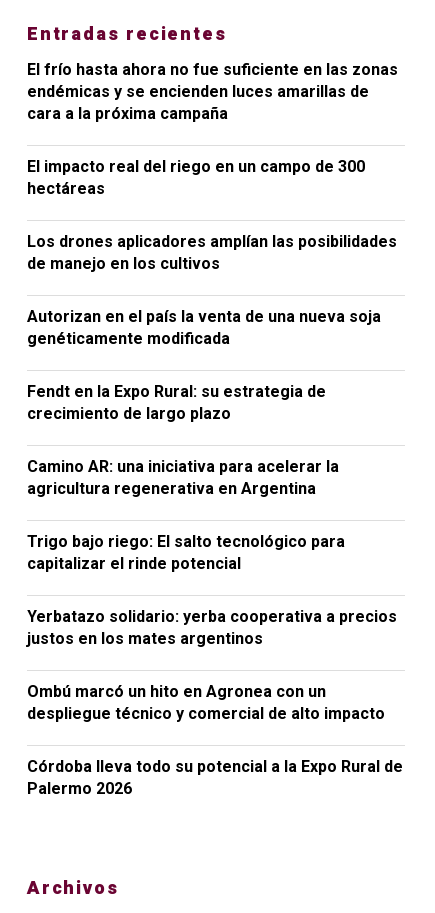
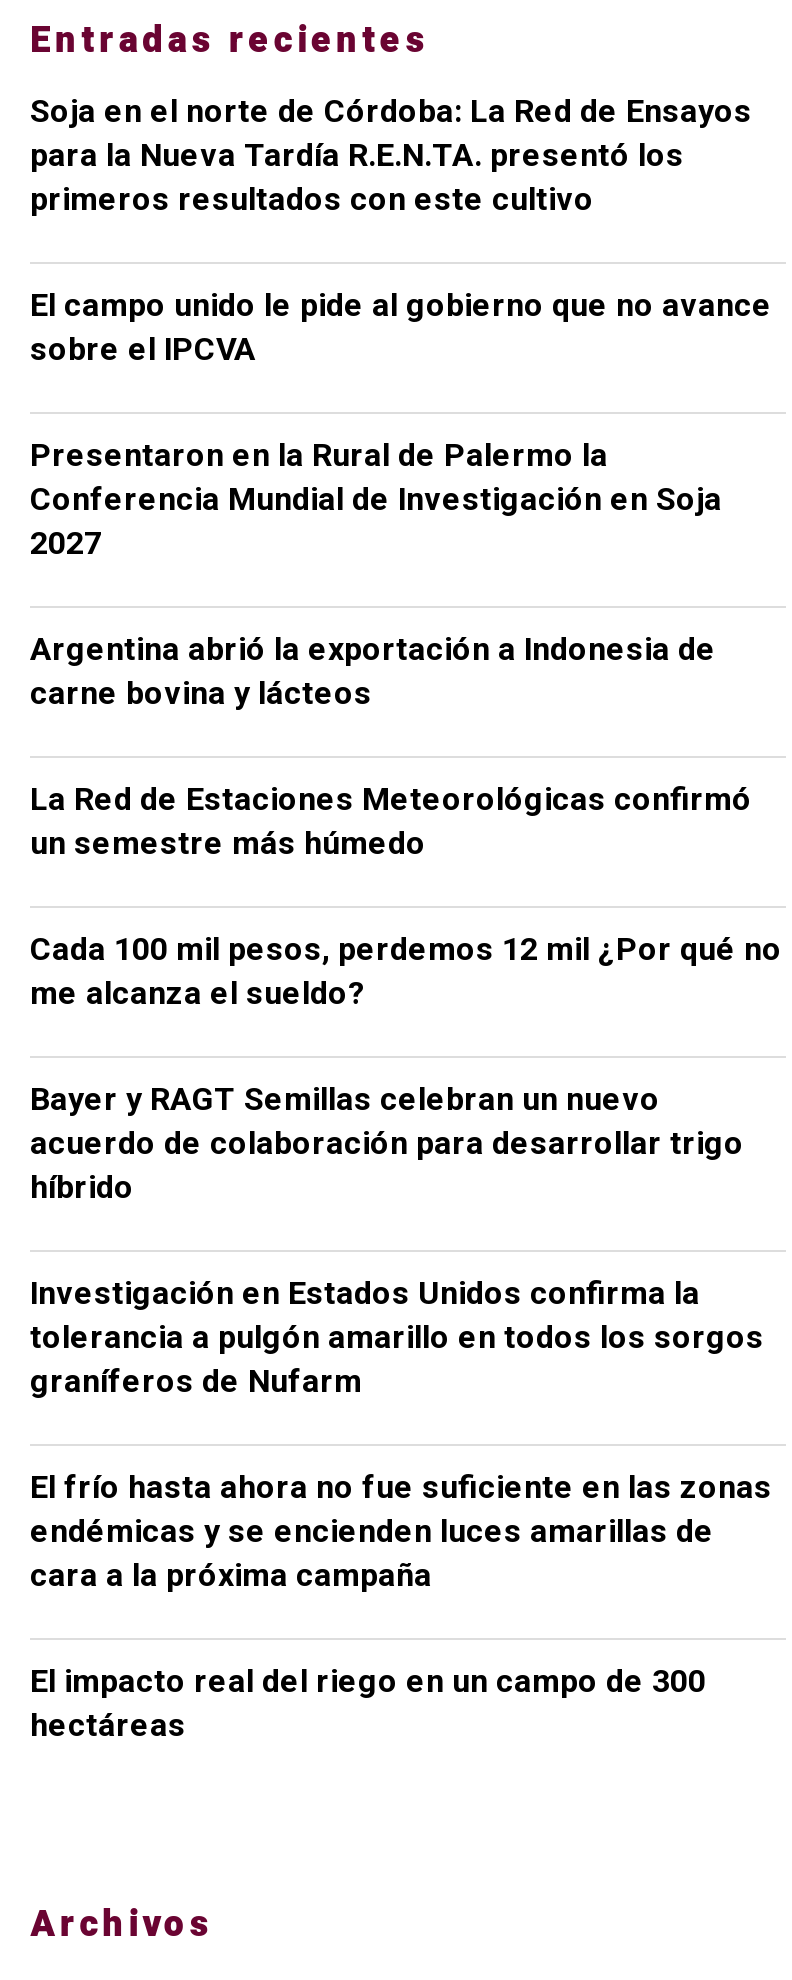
+ Soja en el norte de Córdoba: La Red de Ensayos
+ para la Nueva Tardía R.E.N.TA. presentó los
+ primeros resultados con este cultivo
+ El campo unido le pide al gobierno que no avance
+ sobre el IPCVA
+ Presentaron en la Rural de Palermo la
+ Conferencia Mundial de Investigación en Soja
+ 2027
+ Argentina abrió la exportación a Indonesia de
+ carne bovina y lácteos
+ La Red de Estaciones Meteorológicas confirmó
+ un semestre más húmedo
+ Cada 100 mil pesos, perdemos 12 mil ¿Por qué no
+ me alcanza el sueldo?
+ Bayer y RAGT Semillas celebran un nuevo
+ acuerdo de colaboración para desarrollar trigo
+ híbrido
+ Investigación en Estados Unidos confirma la
+ tolerancia a pulgón amarillo en todos los sorgos
+ graníferos de Nufarm

moved down: El frío hasta ahora no fue suficiente en las zonas | endémicas y se encienden luces amarillas de | cara a la próxima campaña | El impacto real del riego en un campo de 300 | hectáreas

- Los drones aplicadores amplían las posibilidades
- de manejo en los cultivos
- Autorizan en el país la venta de una nueva soja
- genéticamente modificada
- Fendt en la Expo Rural: su estrategia de
- crecimiento de largo plazo
- Camino AR: una iniciativa para acelerar la
- agricultura regenerativa en Argentina
- Trigo bajo riego: El salto tecnológico para
- capitalizar el rinde potencial
- Yerbatazo solidario: yerba cooperativa a precios
- justos en los mates argentinos
- Ombú marcó un hito en Agronea con un
- despliegue técnico y comercial de alto impacto
- Córdoba lleva todo su potencial a la Expo Rural de
- Palermo 2026
